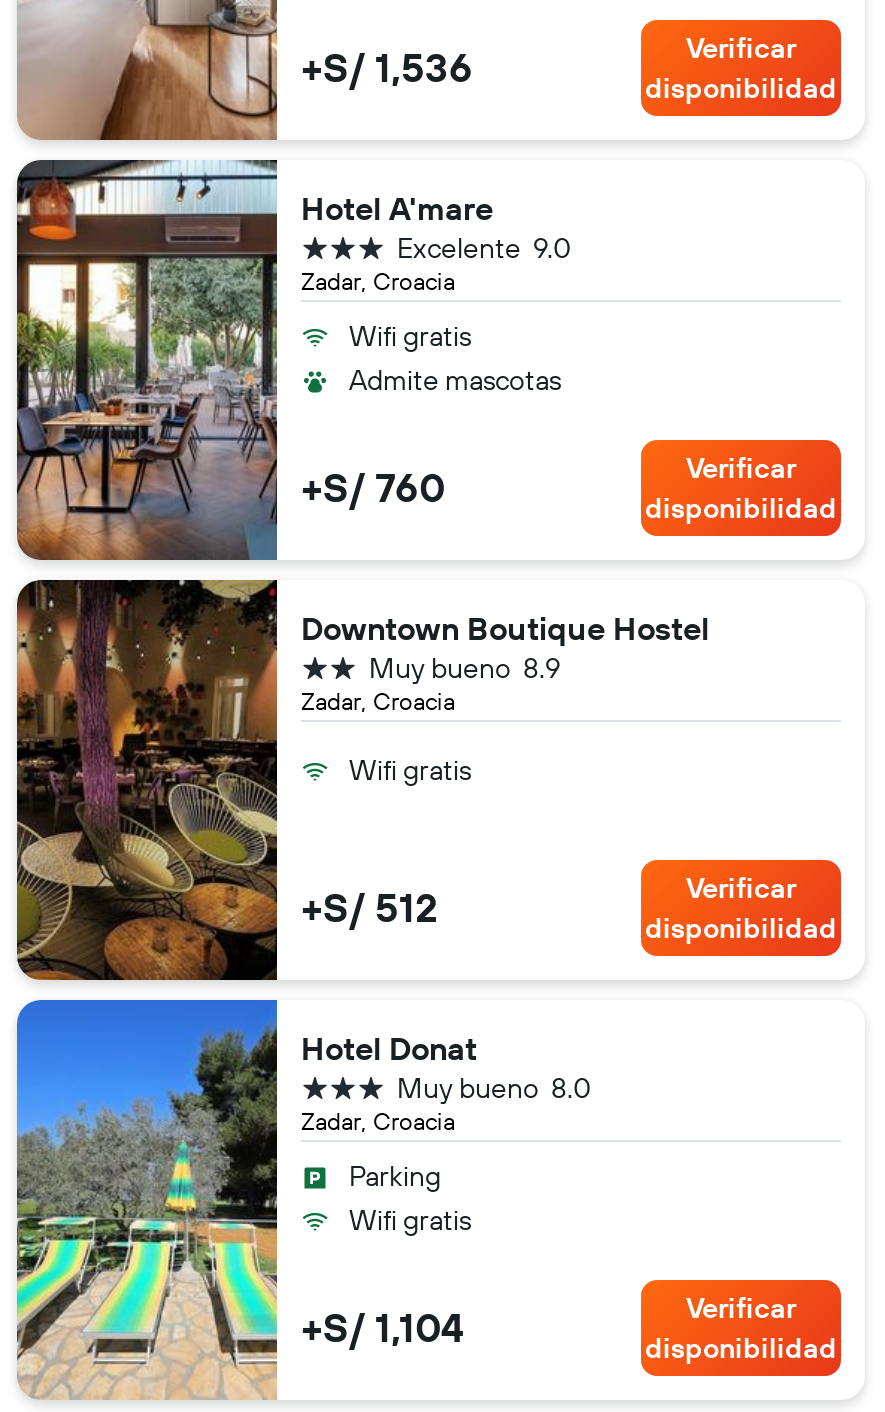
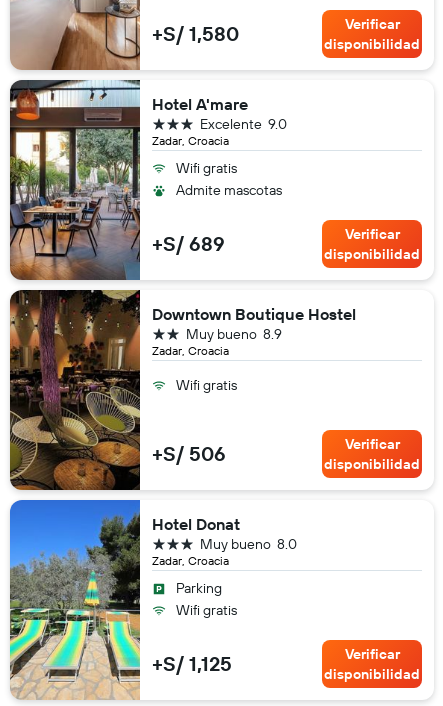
- +S/ 1,536
+ +S/ 1,580

- +S/ 760
+ +S/ 689

- +S/ 512
+ +S/ 506

- +S/ 1,104
+ +S/ 1,125
